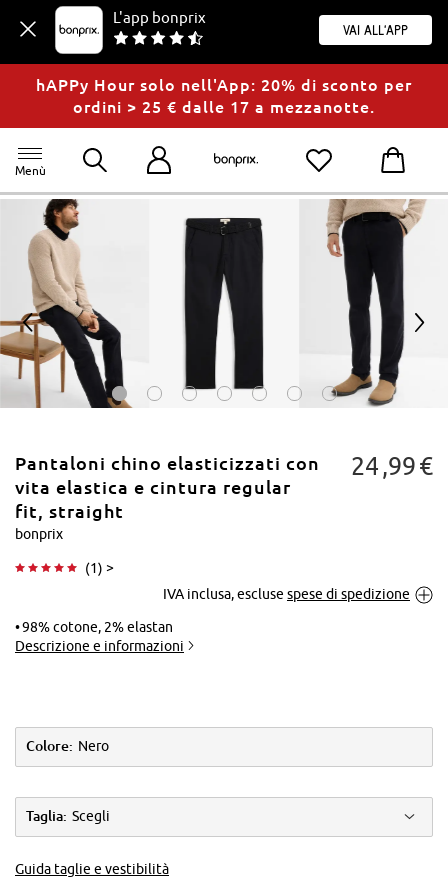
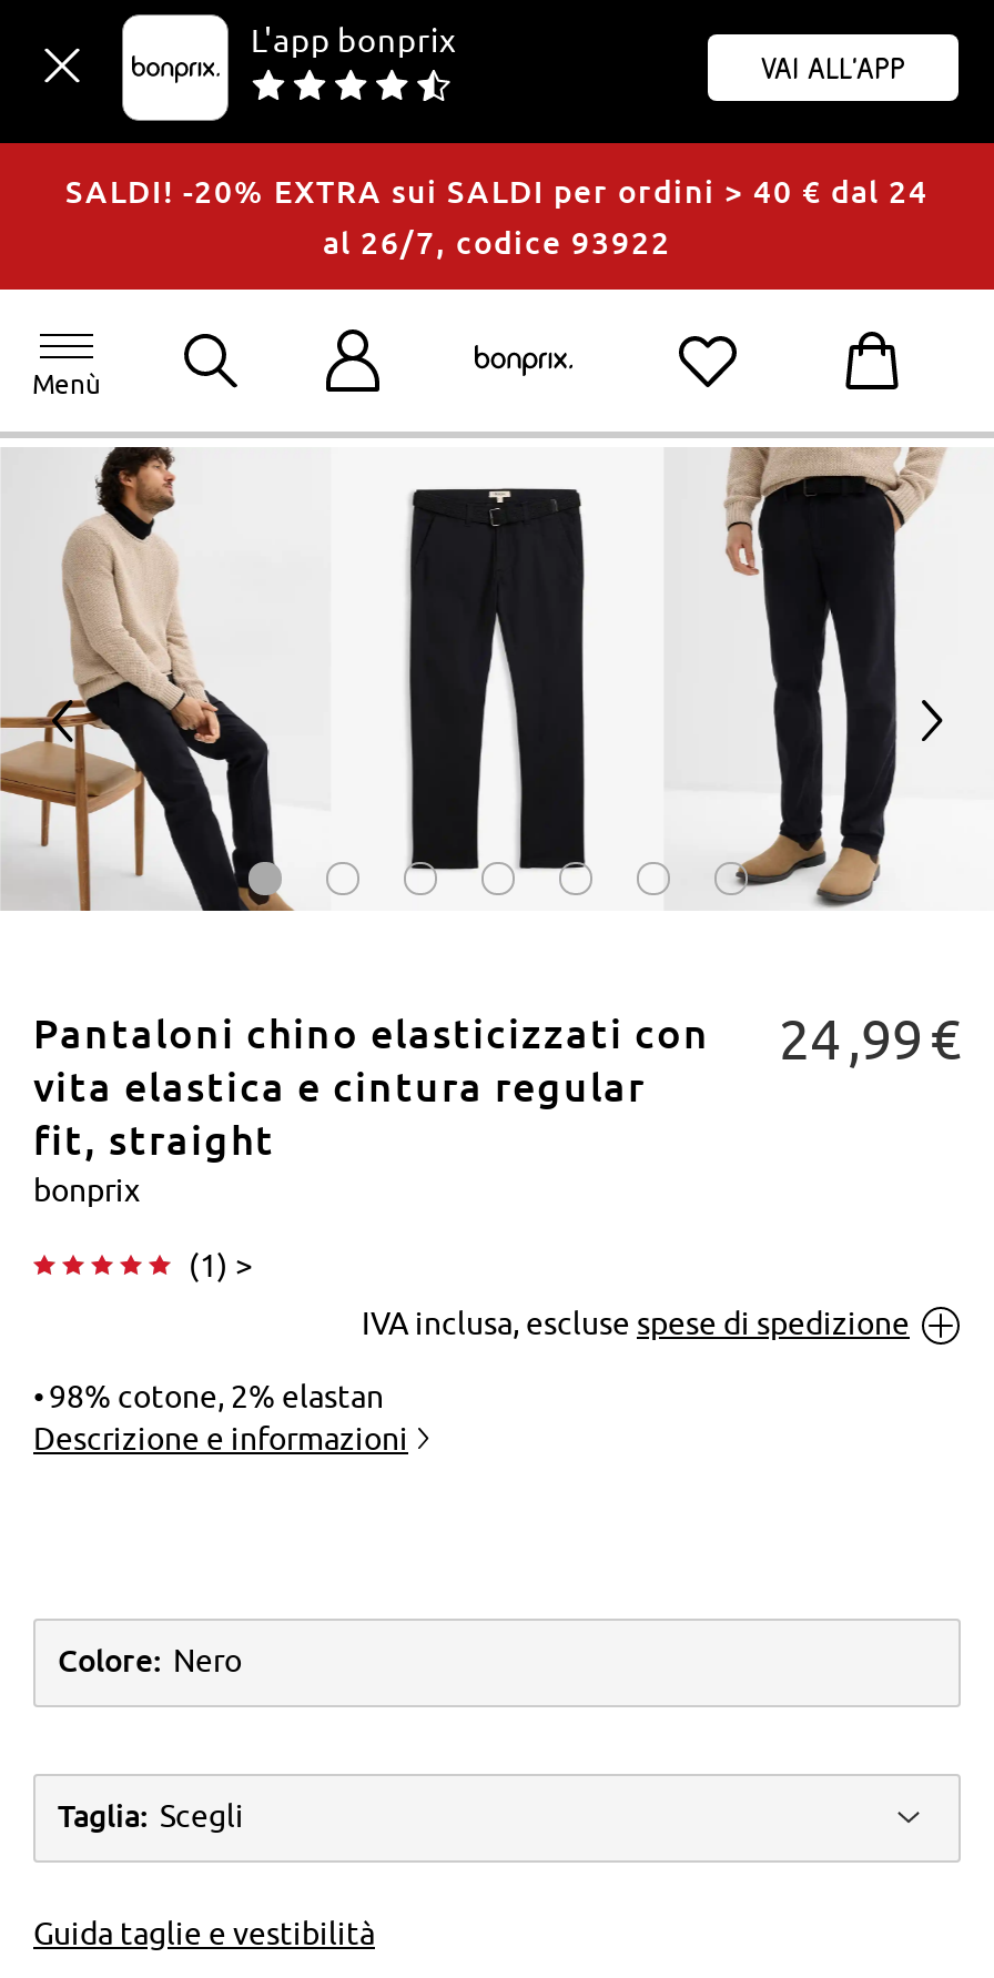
- hAPPy Hour solo nell'App: 20% di sconto per
- ordini > 25 € dalle 17 a mezzanotte.
+ SALDI! -20% EXTRA sui SALDI per ordini > 40 € dal 24
+ al 26/7, codice 93922
